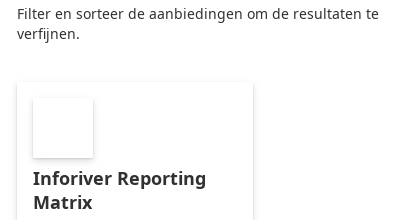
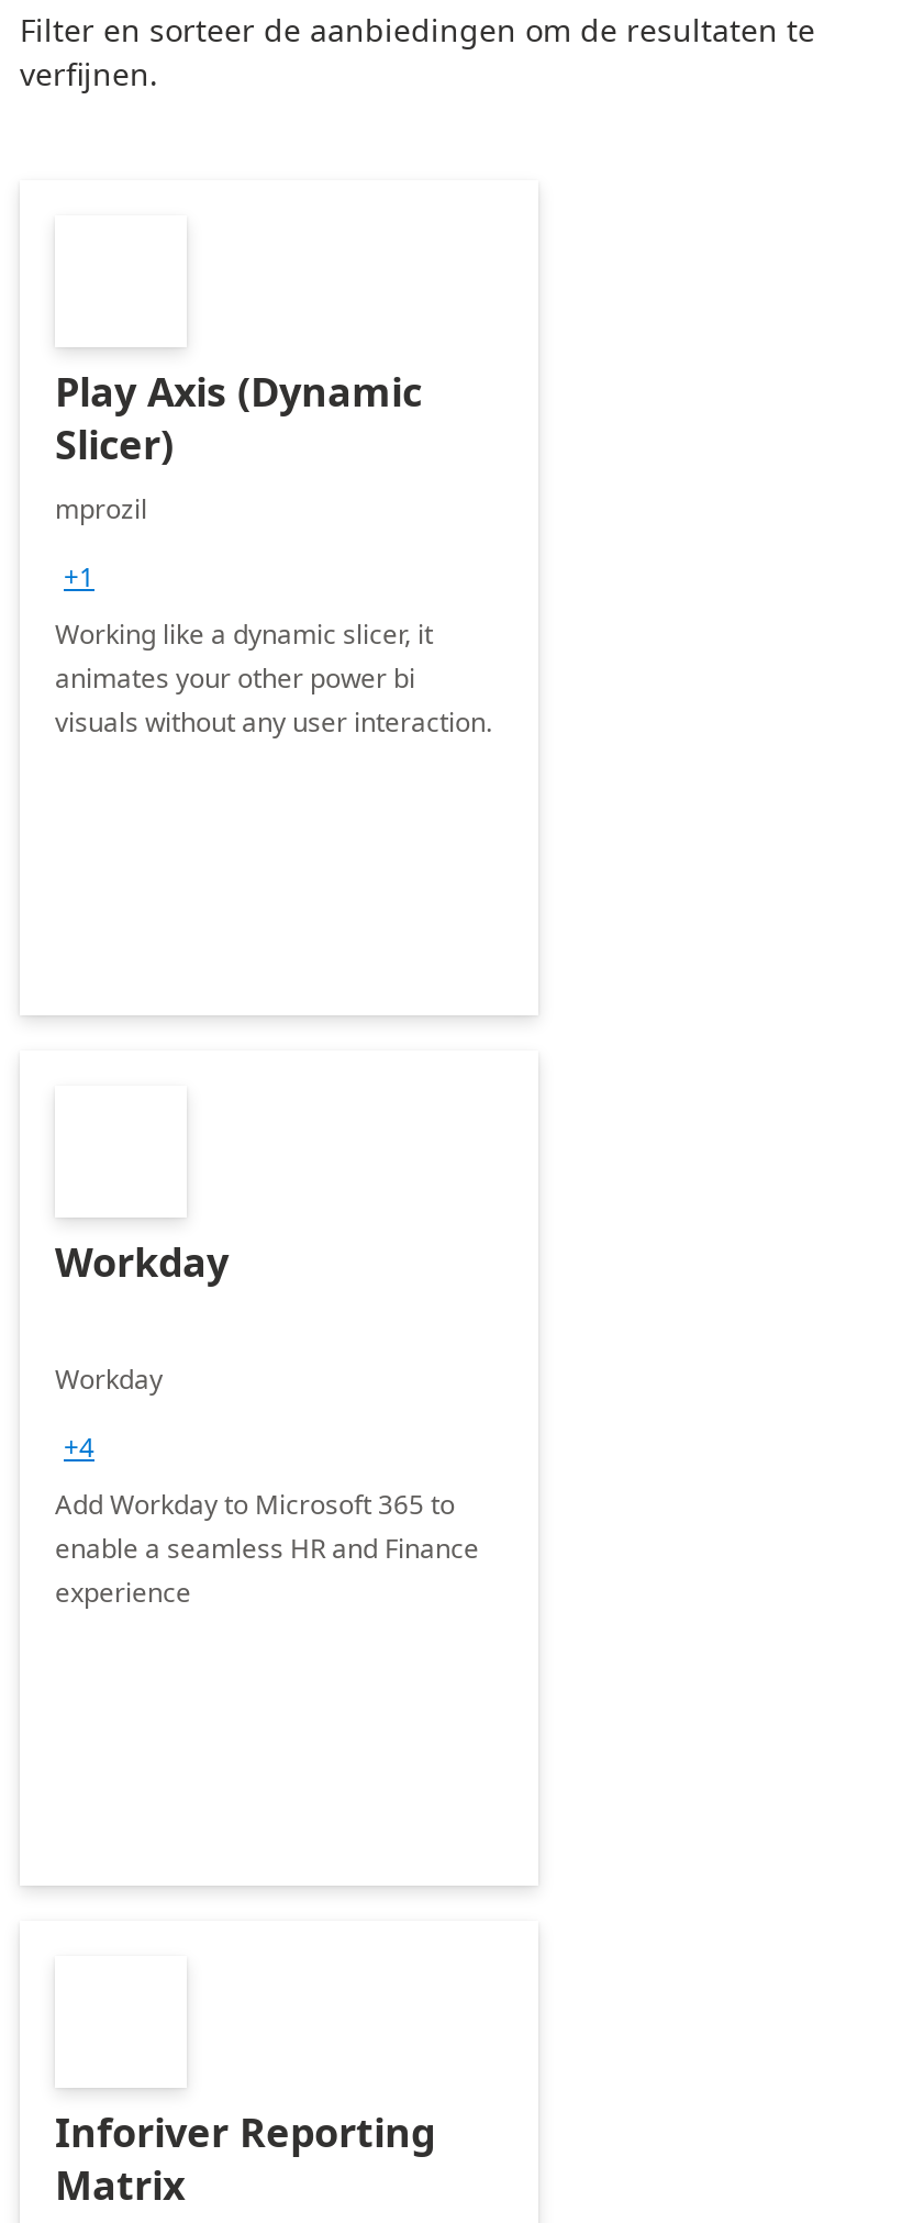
+ Play Axis (Dynamic
+ Slicer)
+ mprozil
+ +1
+ Working like a dynamic slicer, it
+ animates your other power bi
+ visuals without any user interaction.

+ Workday
+ Workday
+ +4
+ Add Workday to Microsoft 365 to
+ enable a seamless HR and Finance
+ experience
